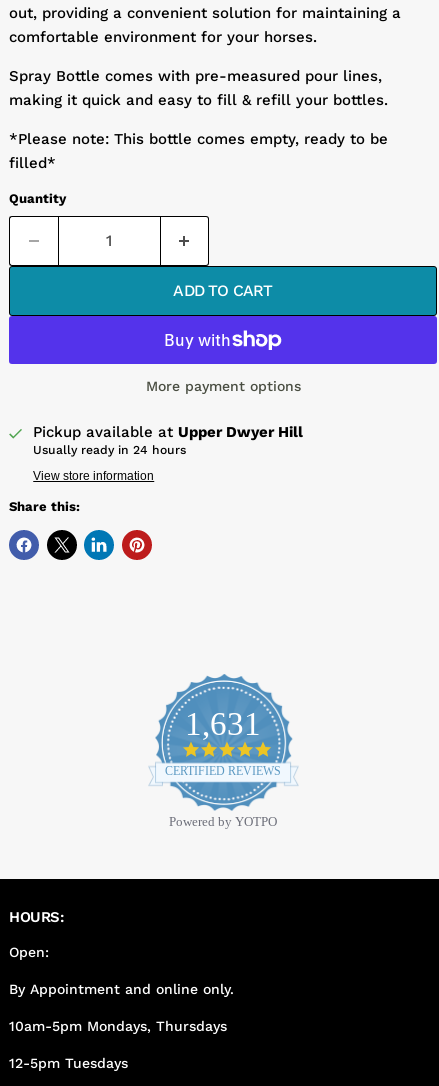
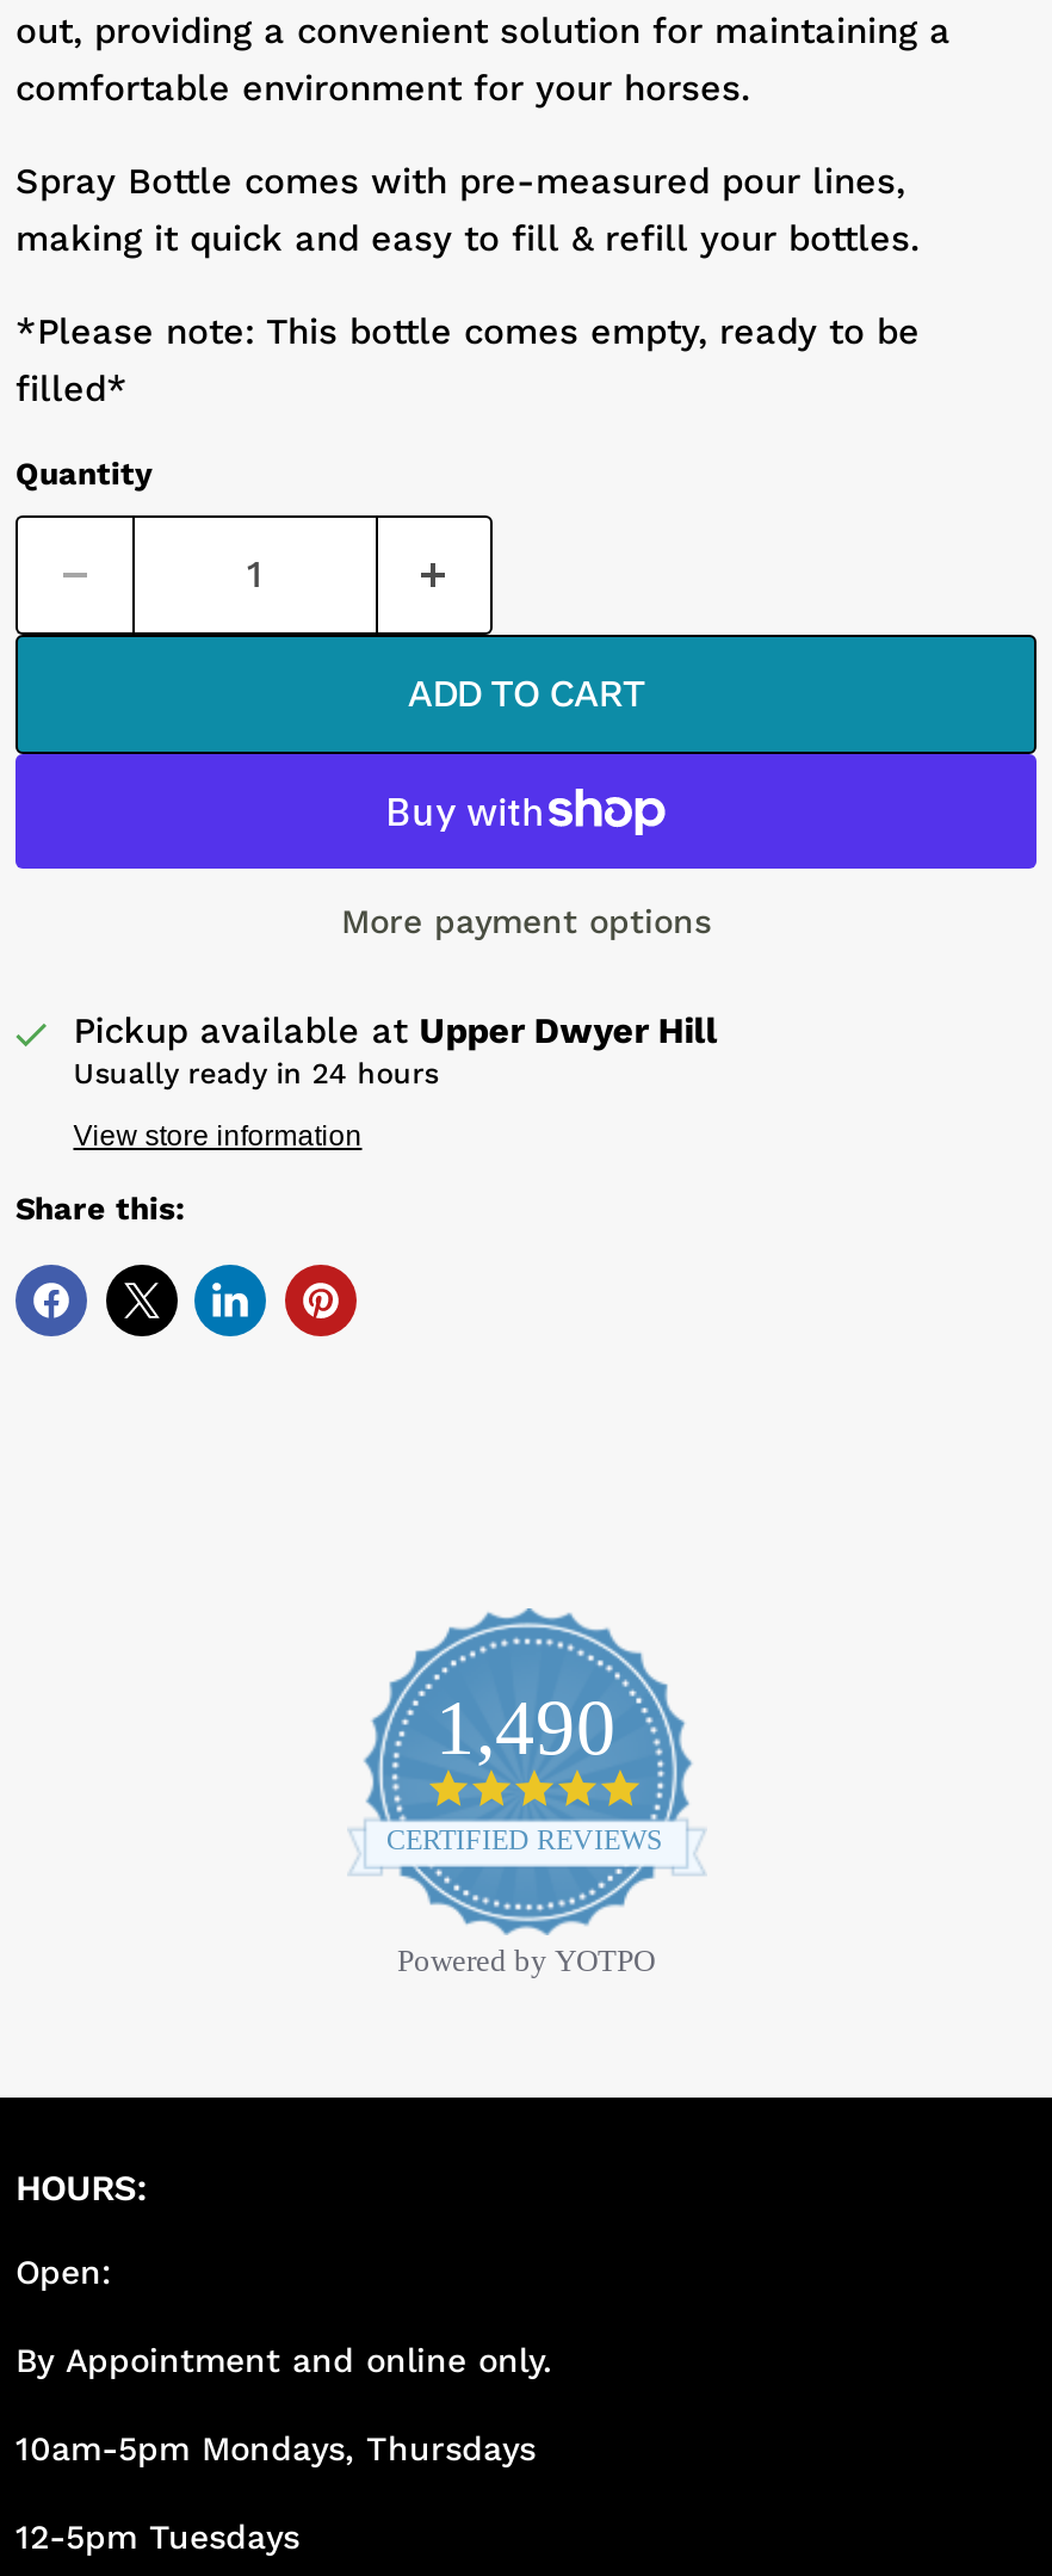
- 1,631
+ 1,490
